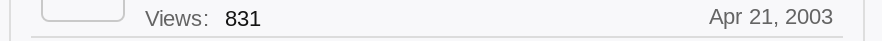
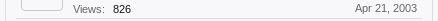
- Views: 831
+ Views: 826
